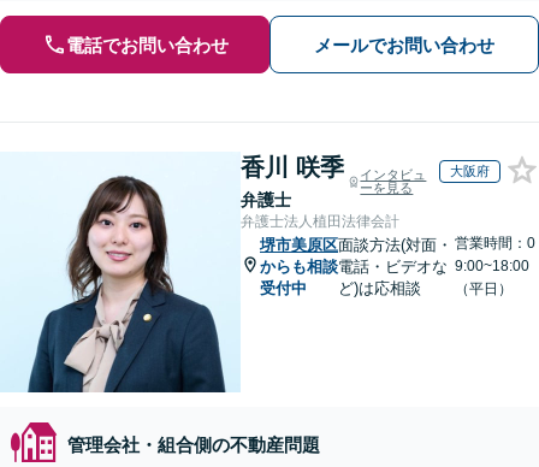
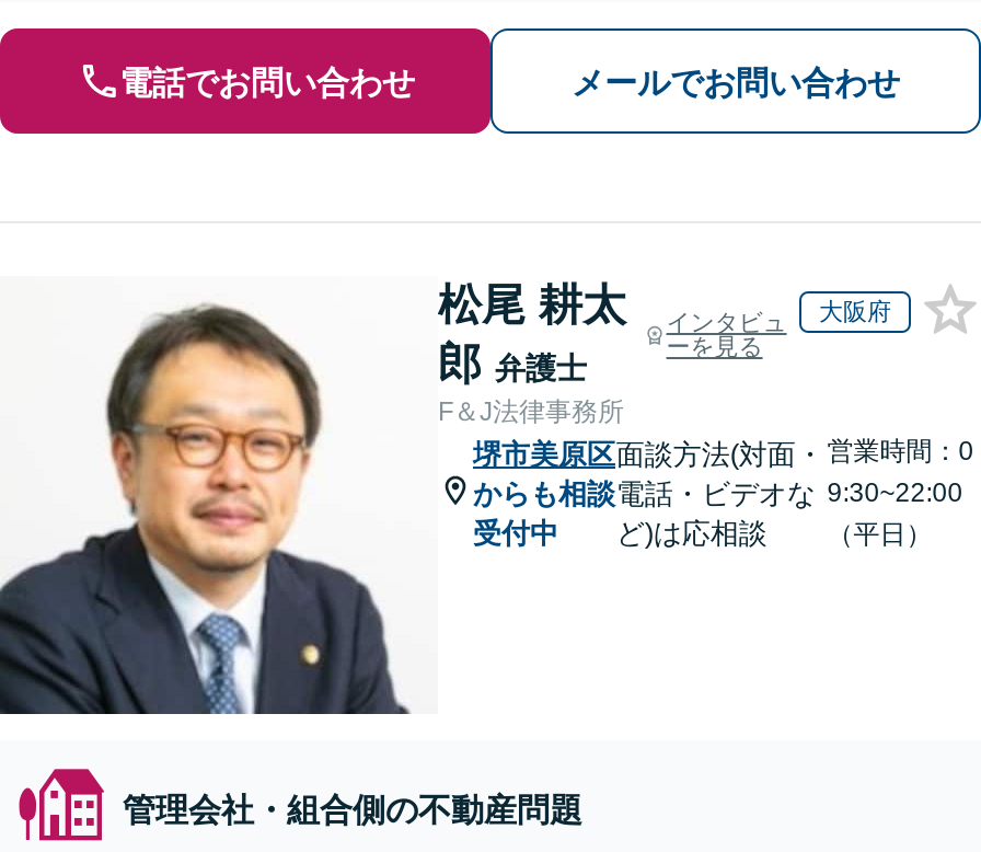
- [image]
- 香川 咲季
- 弁護士
+ [image]
+ 松尾 耕太
+ 郎弁護士

- 弁護士法人植田法律会計
+ F＆J法律事務所

- からも相談 電話・ビデオな 9:00~18:00
+ からも相談 電話・ビデオな 9:30~22:00
